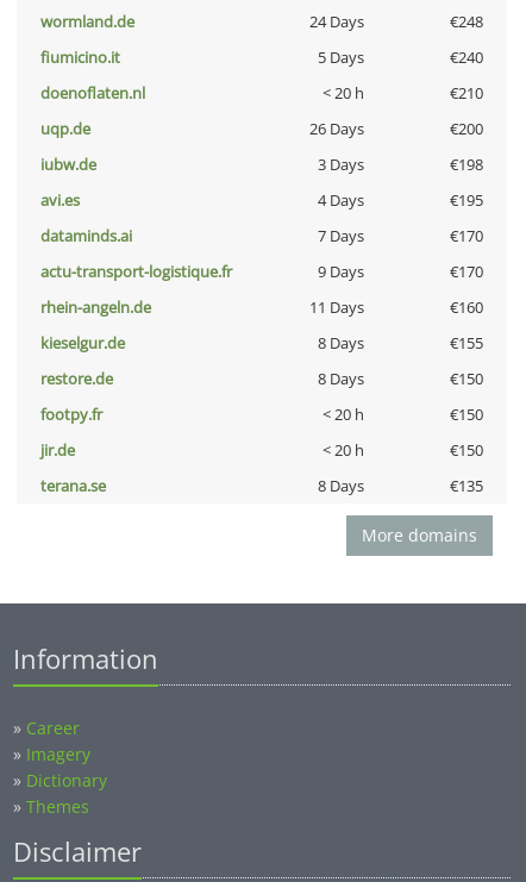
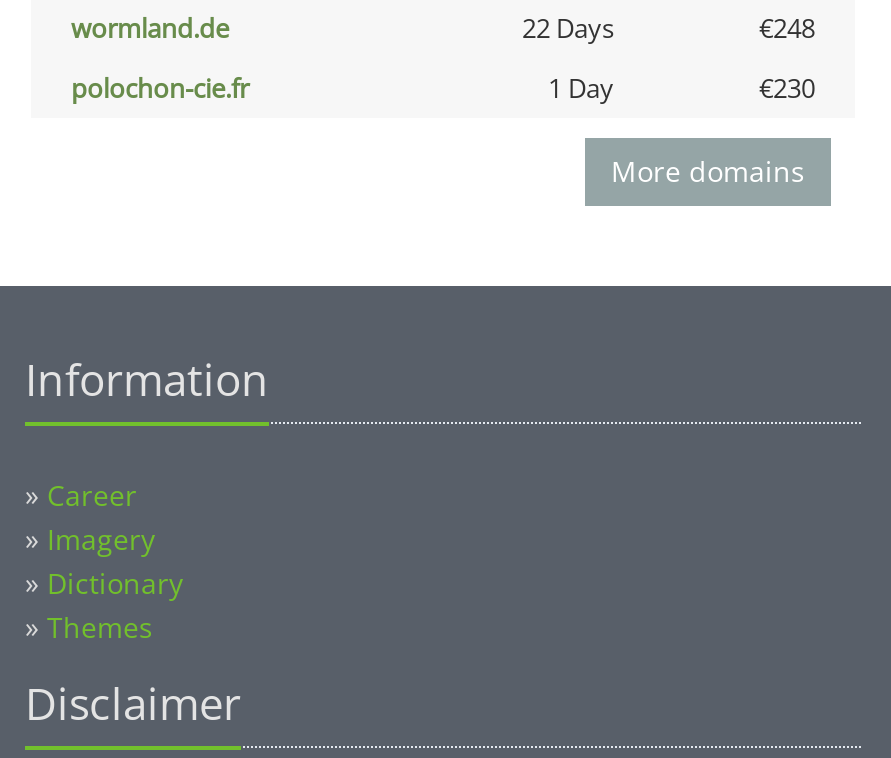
- 24 Days
+ 22 Days

- fiumicino.it
- 5 Days
- €240
- doenoflaten.nl
- < 20 h
- €210
- uqp.de
- 26 Days
- €200
- iubw.de
- 3 Days
- €198
- avi.es
- 4 Days
- €195
- dataminds.ai
- 7 Days
- €170
- actu-transport-logistique.fr
- 9 Days
- €170
- rhein-angeln.de
- 11 Days
- €160
- kieselgur.de
- 8 Days
- €155
- restore.de
- 8 Days
- €150
- footpy.fr
- < 20 h
- €150
- jir.de
- < 20 h
- €150
- terana.se
- 8 Days
- €135
+ polochon-cie.fr
+ 1 Day
+ €230
